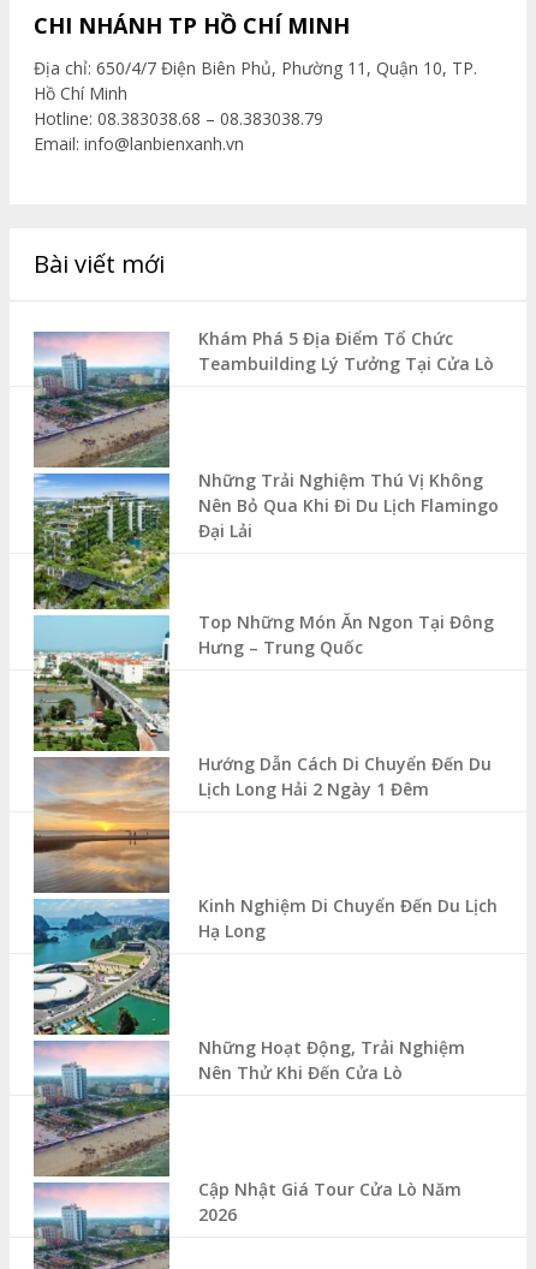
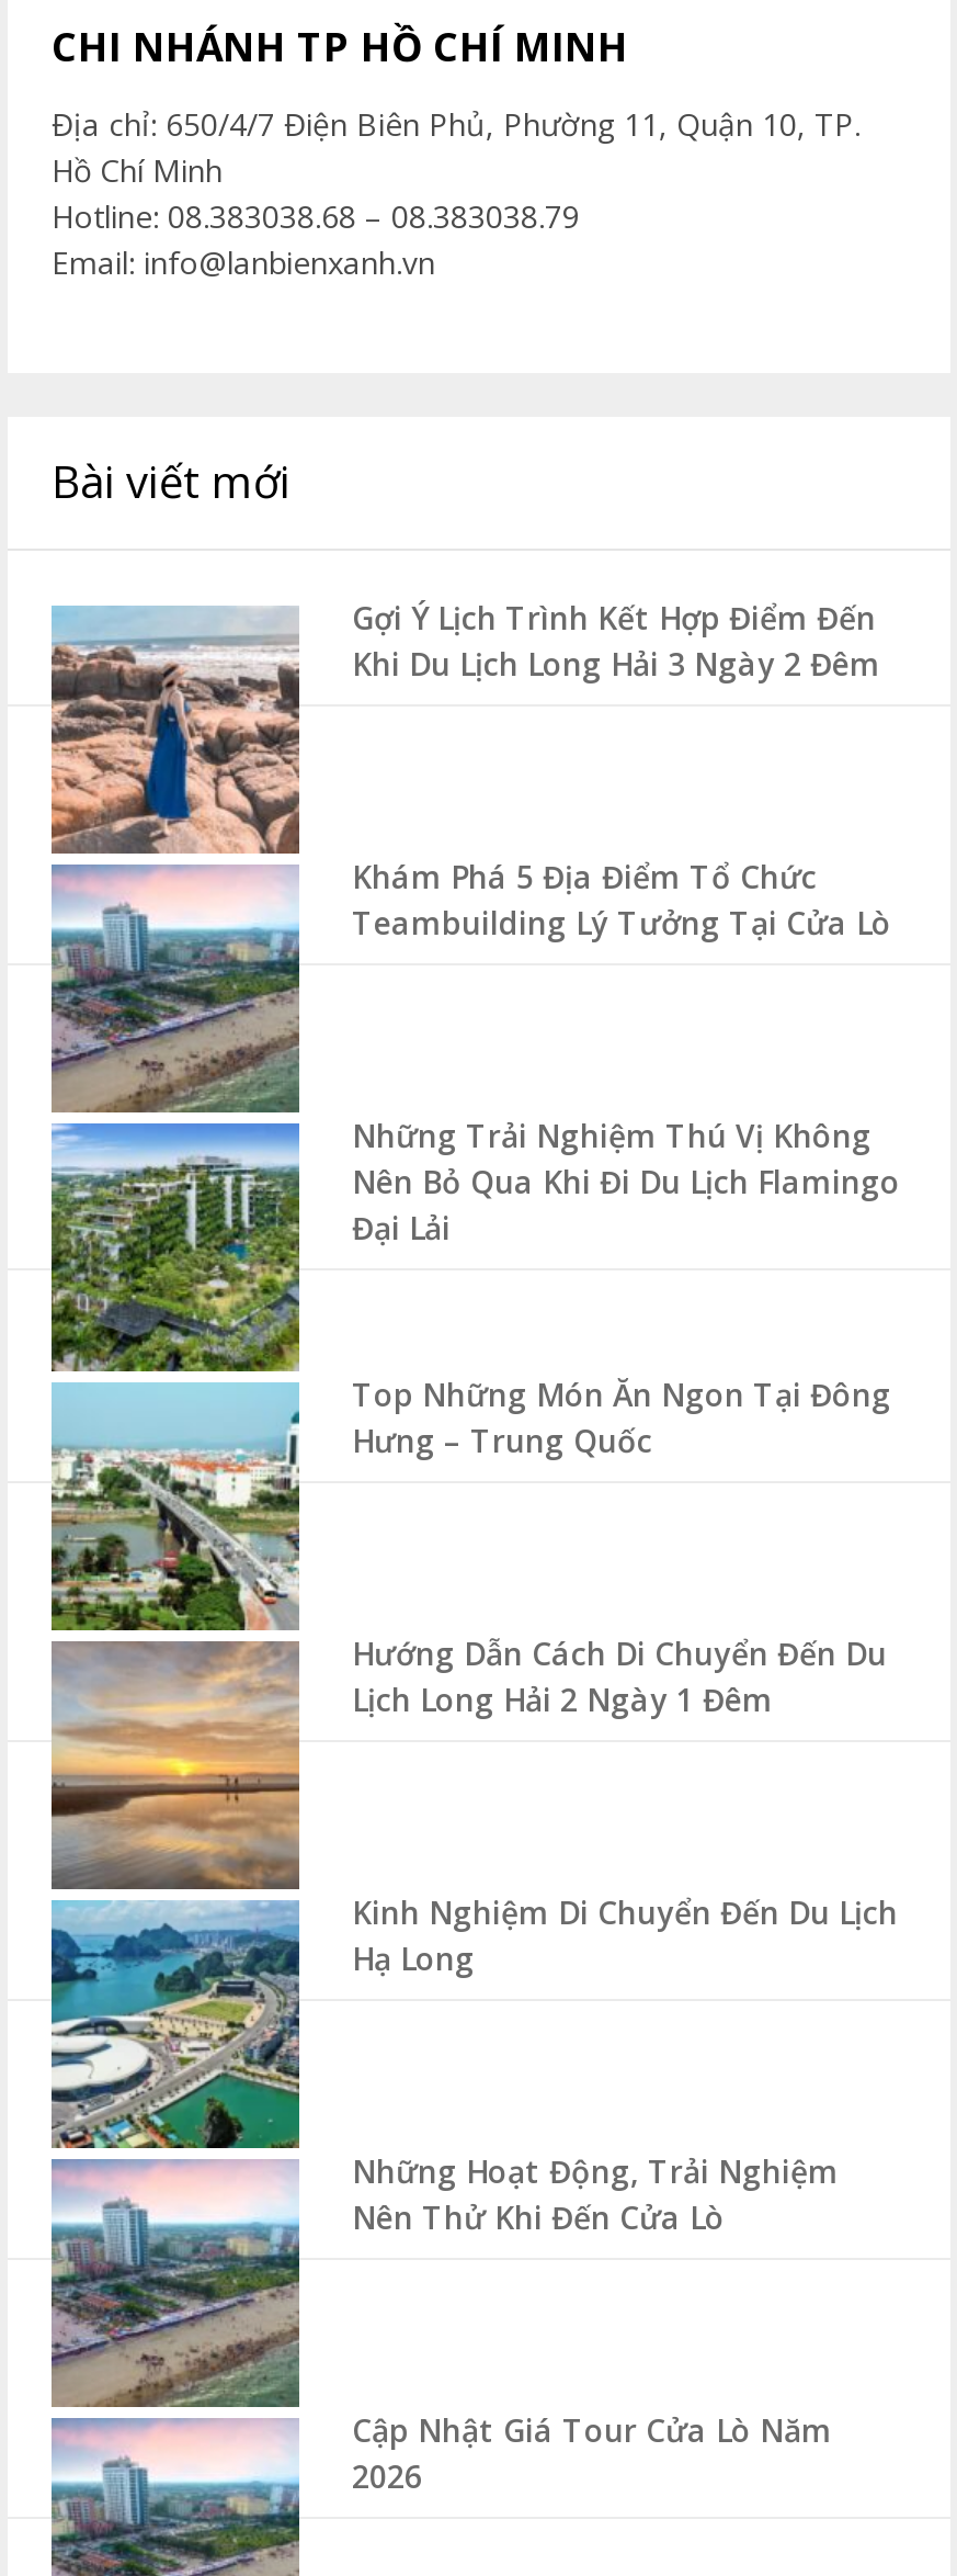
+ [image]
+ Gợi Ý Lịch Trình Kết Hợp Điểm Đến
+ Khi Du Lịch Long Hải 3 Ngày 2 Đêm
